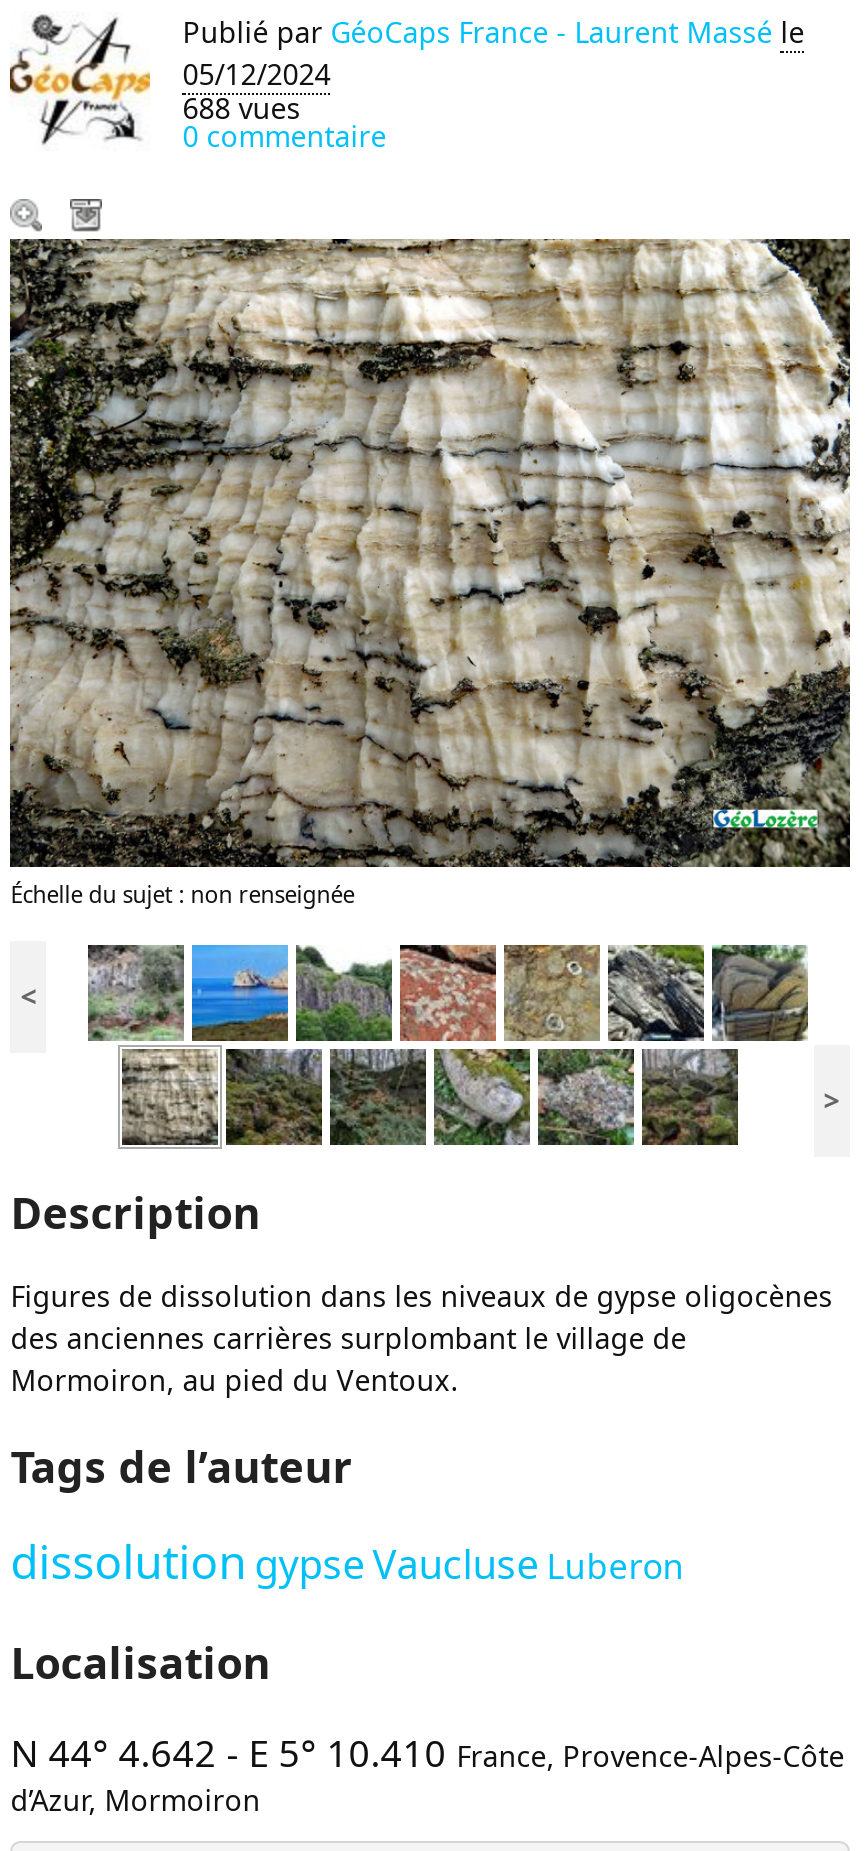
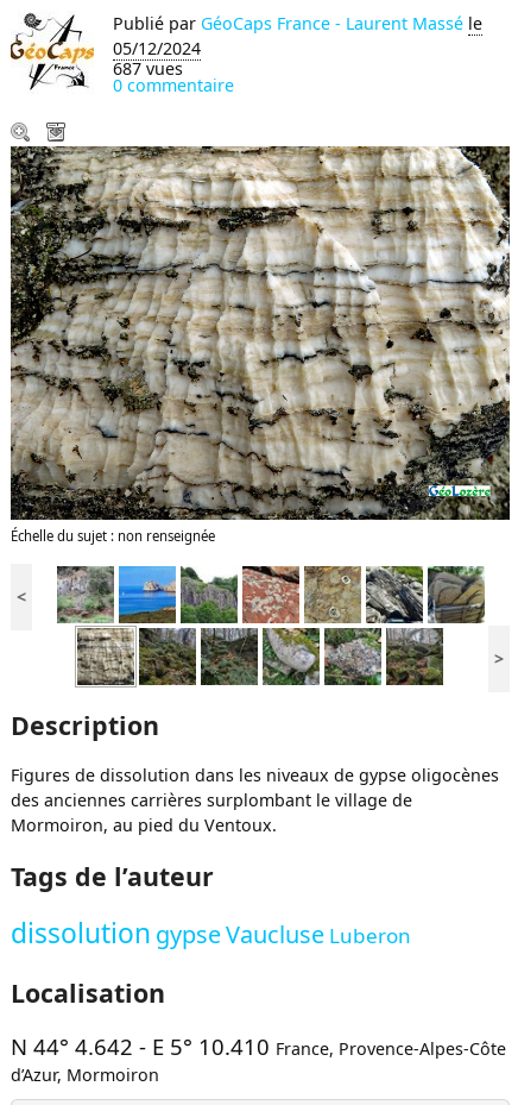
- 688 vues
+ 687 vues
